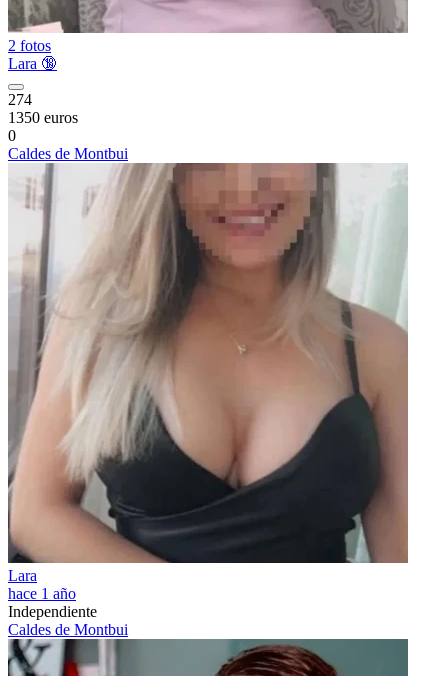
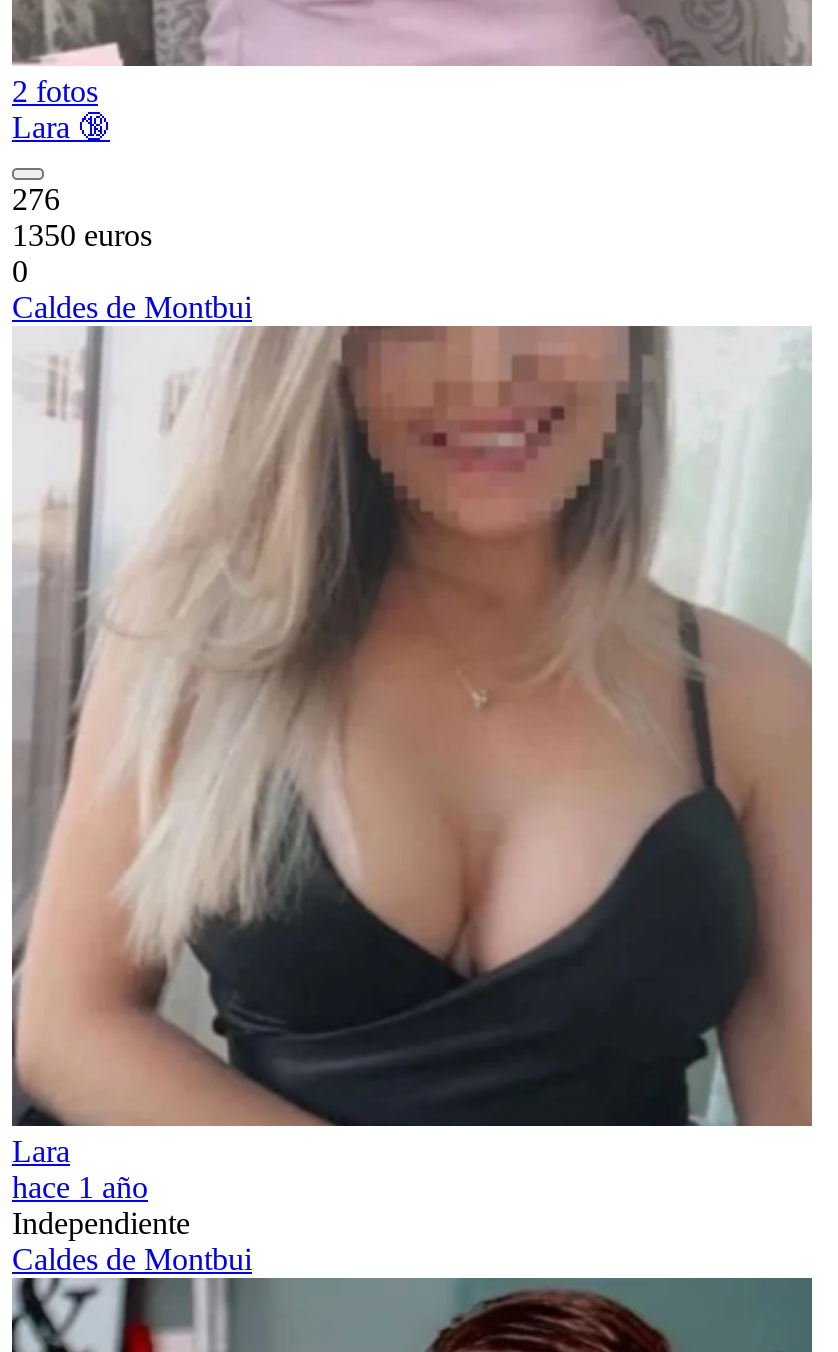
- 274
+ 276
